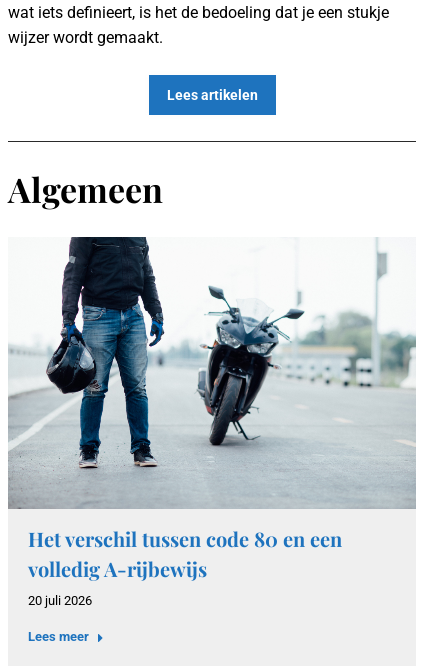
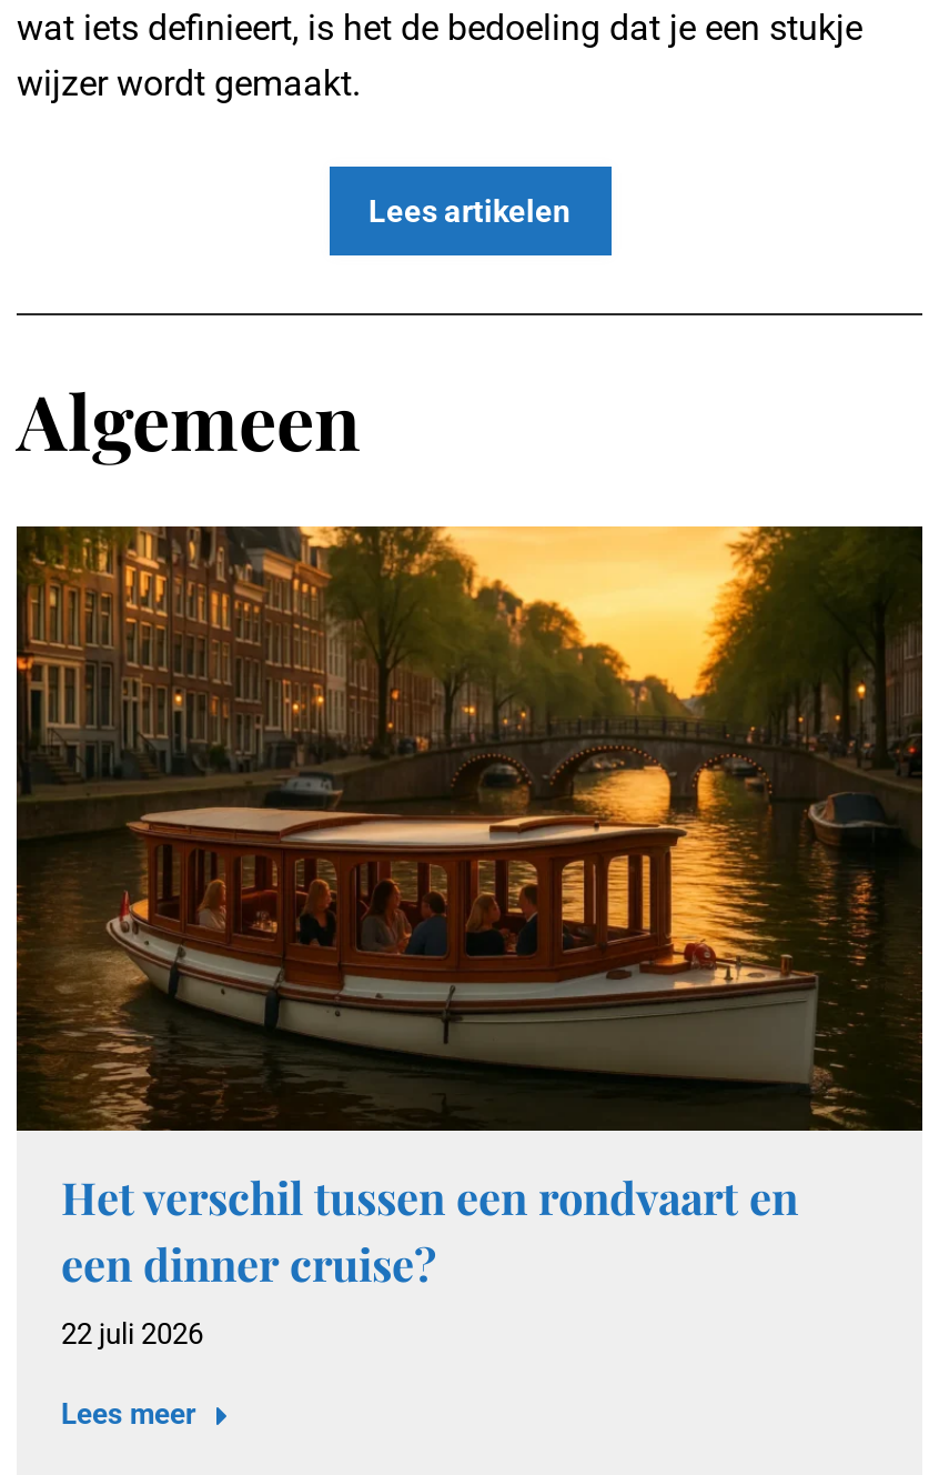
- [image]
- Het verschil tussen code 80 en een
- volledig A-rijbewijs
- 20 juli 2026
+ [image]
+ Het verschil tussen een rondvaart en
+ een dinner cruise?
+ 22 juli 2026
